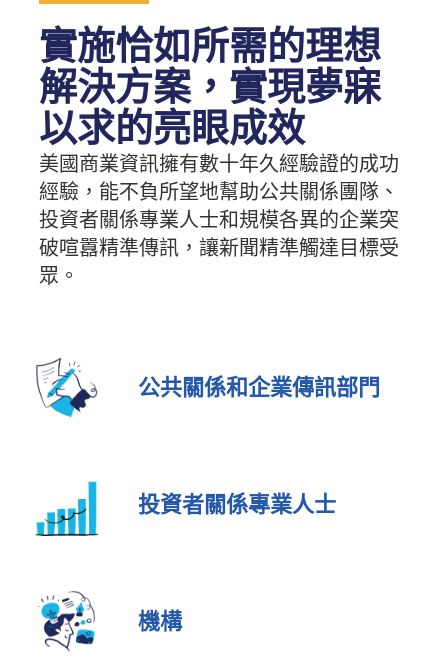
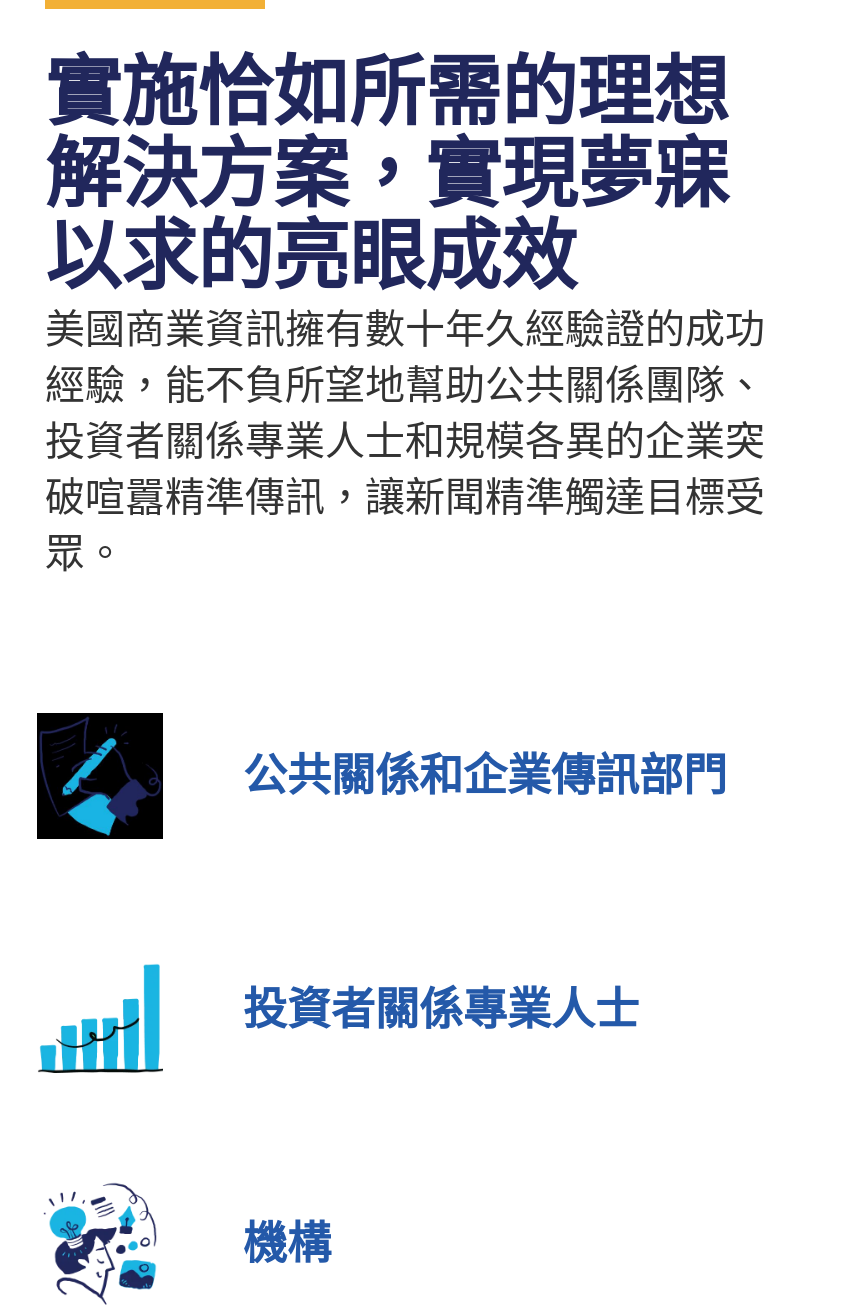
- [image]
+ [image]
